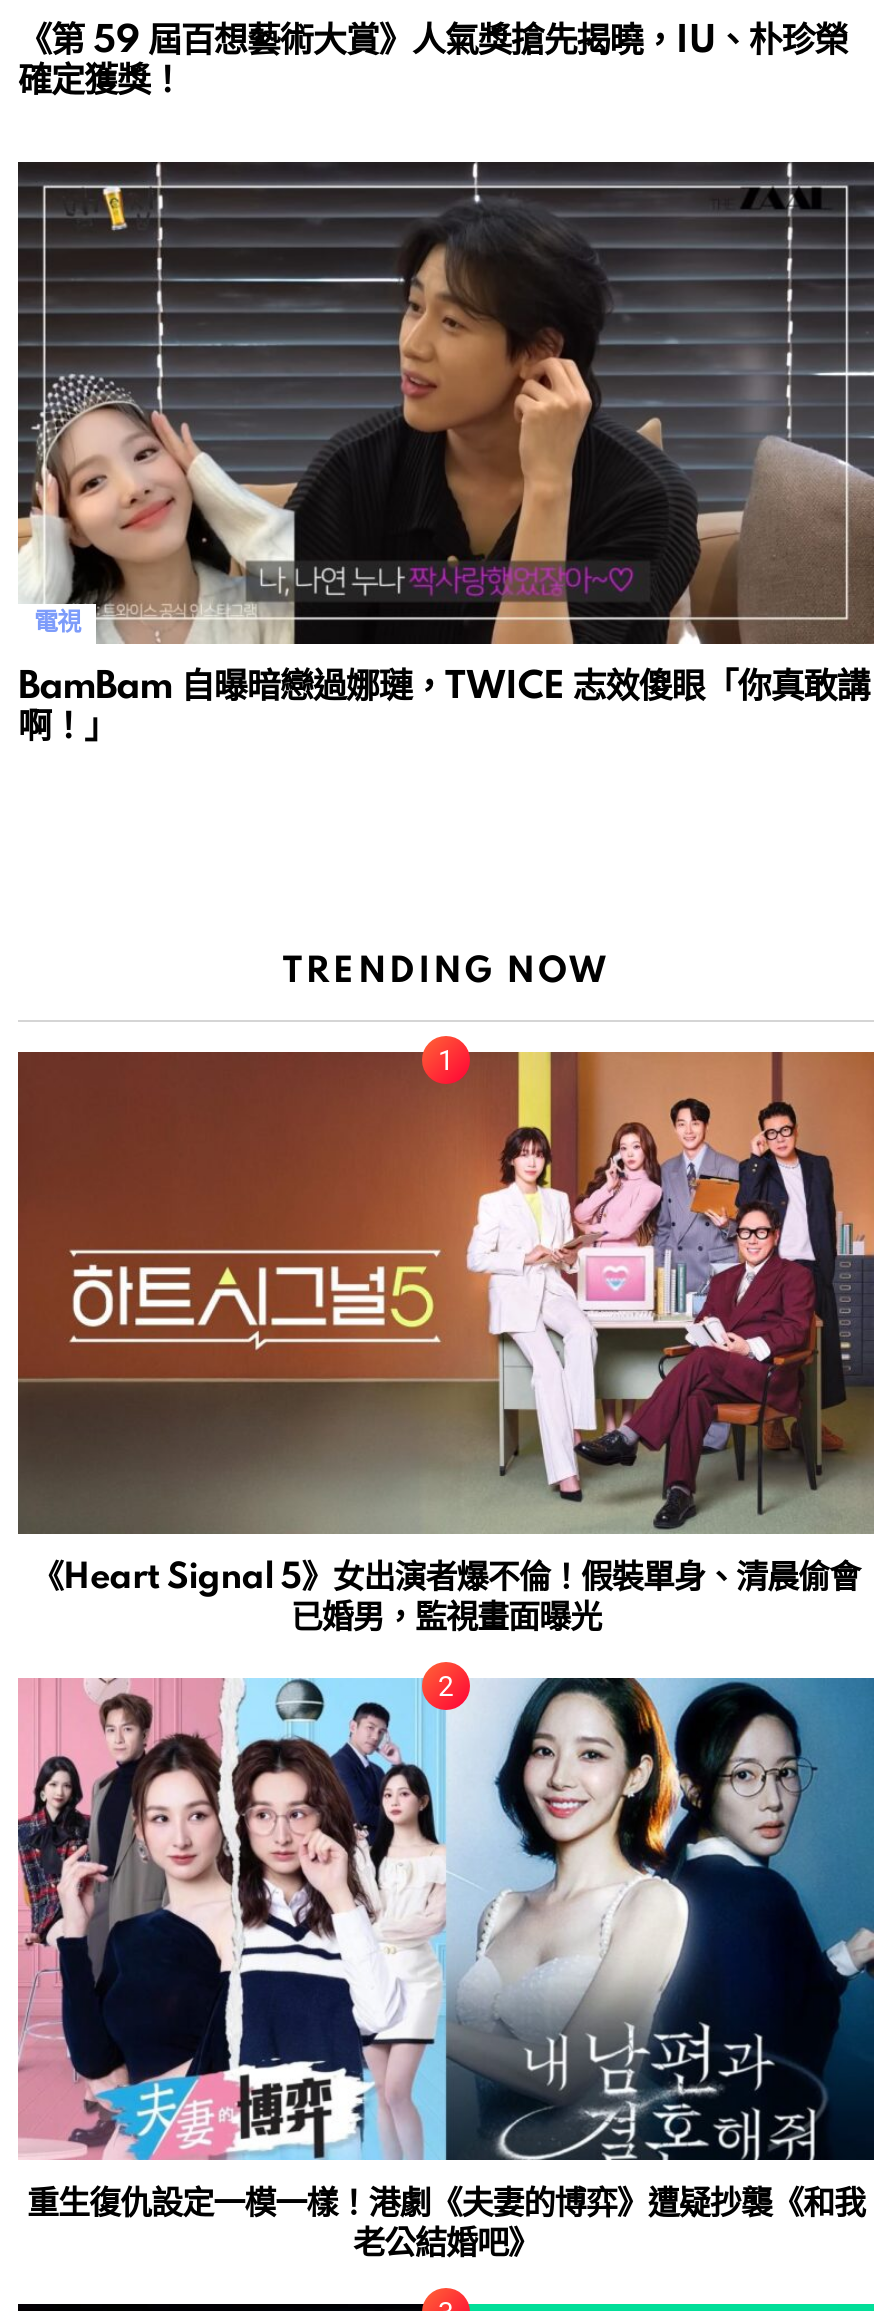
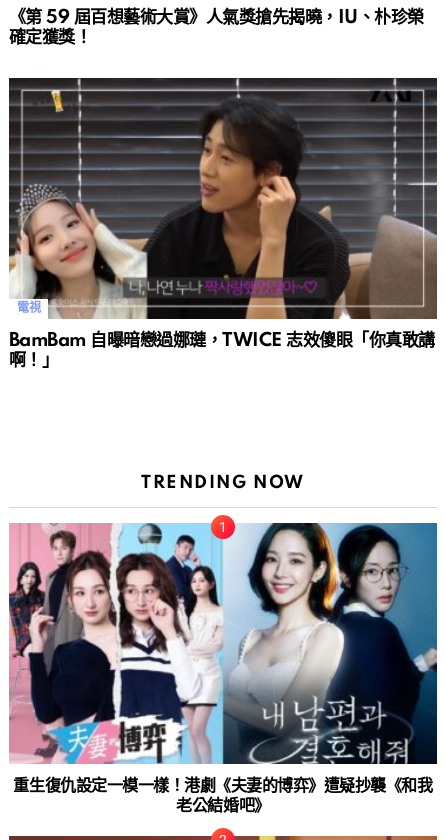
- [image]
- 《Heart Signal 5》女出演者爆不倫！假裝單身、清晨偷會
- 已婚男，監視畫面曝光
